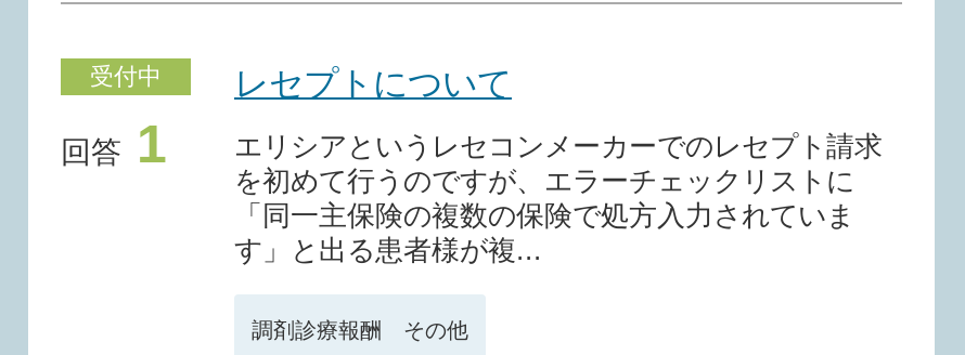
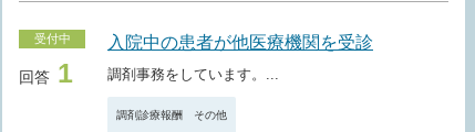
- レセプトについて
+ 入院中の患者が他医療機関を受診

- エリシアというレセコンメーカーでのレセプト請求
- を初めて行うのですが、エラーチェックリストに
- 「同一主保険の複数の保険で処方入力されていま
- す」と出る患者様が複...
+ 調剤事務をしています。...
